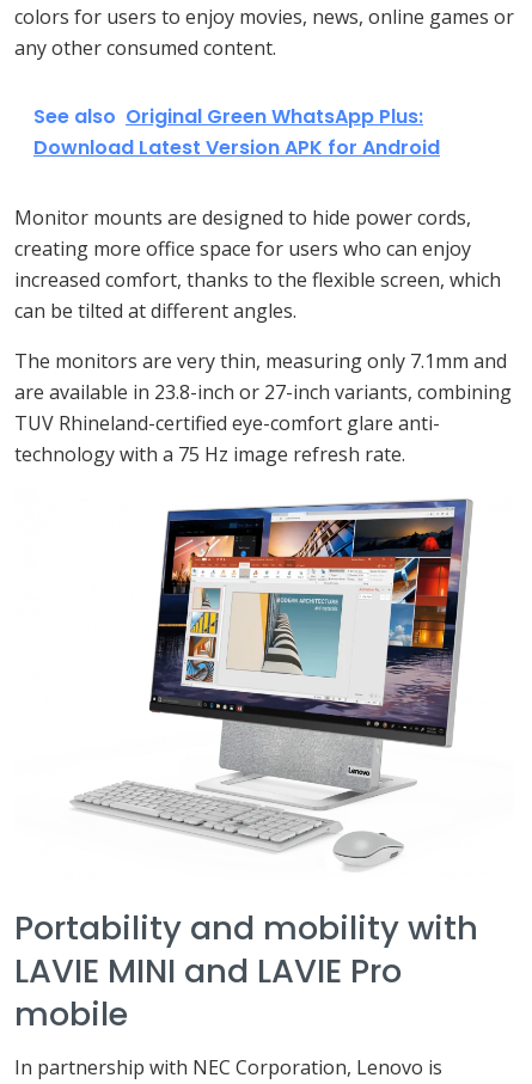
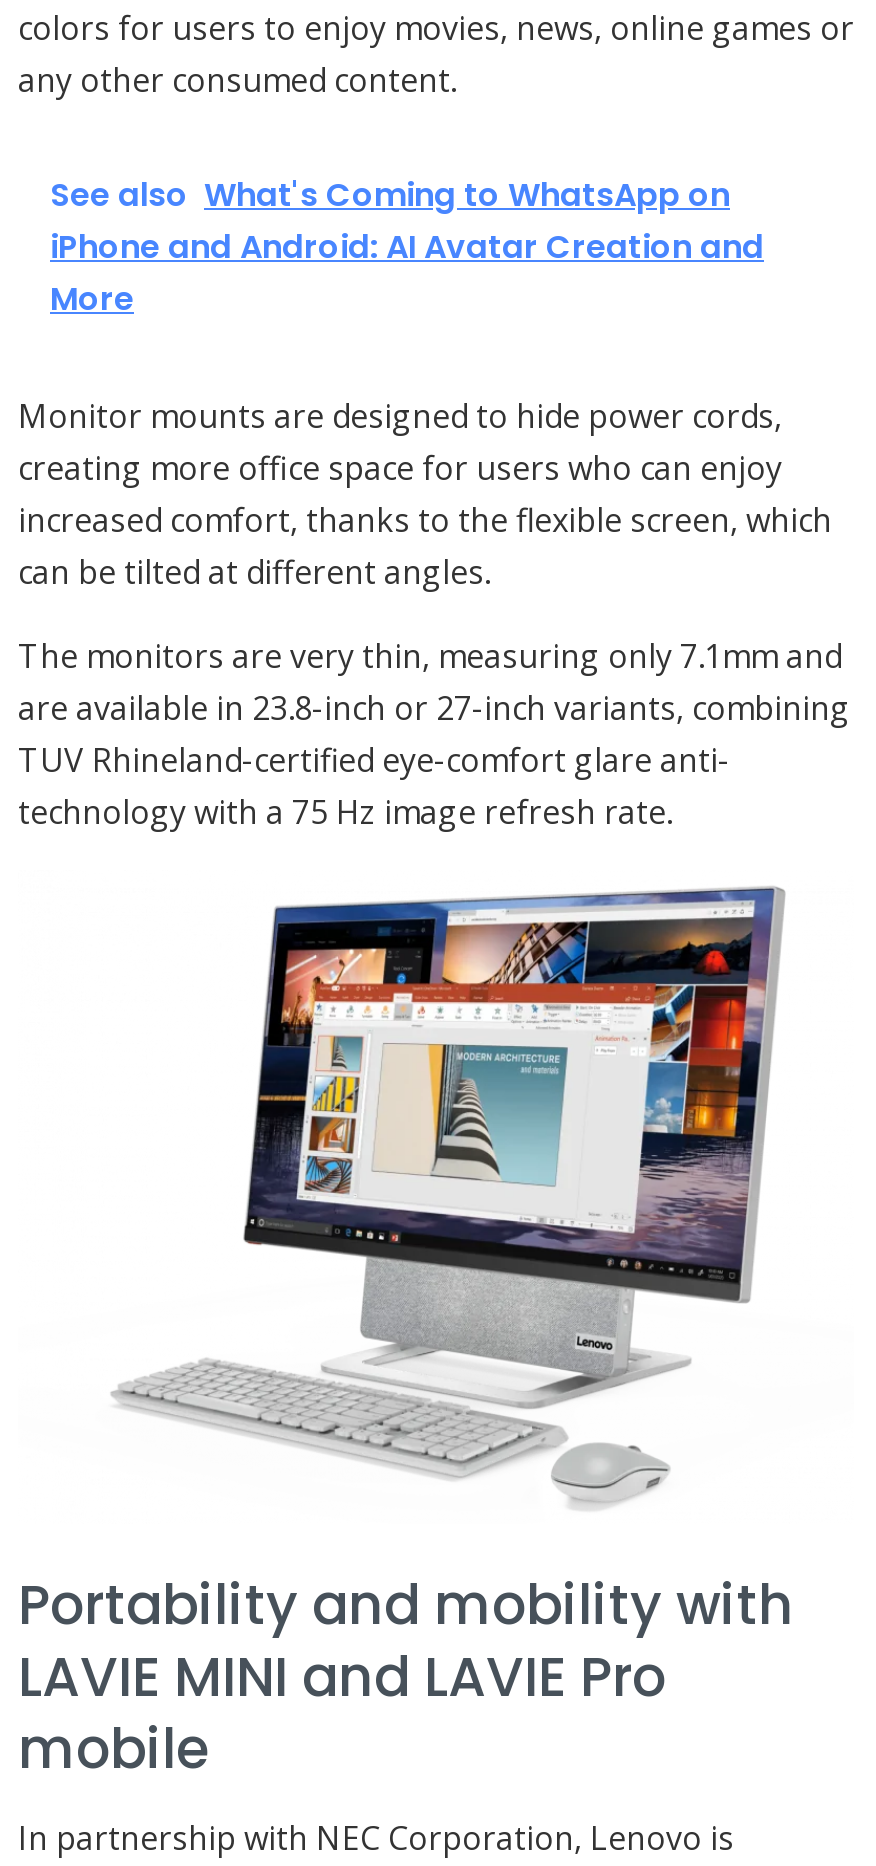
- See also Original Green WhatsApp Plus:
- Download Latest Version APK for Android
+ See also What's Coming to WhatsApp on
+ iPhone and Android: AI Avatar Creation and
+ More
